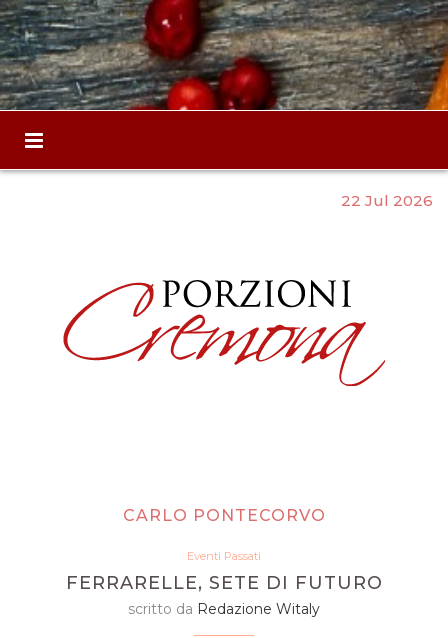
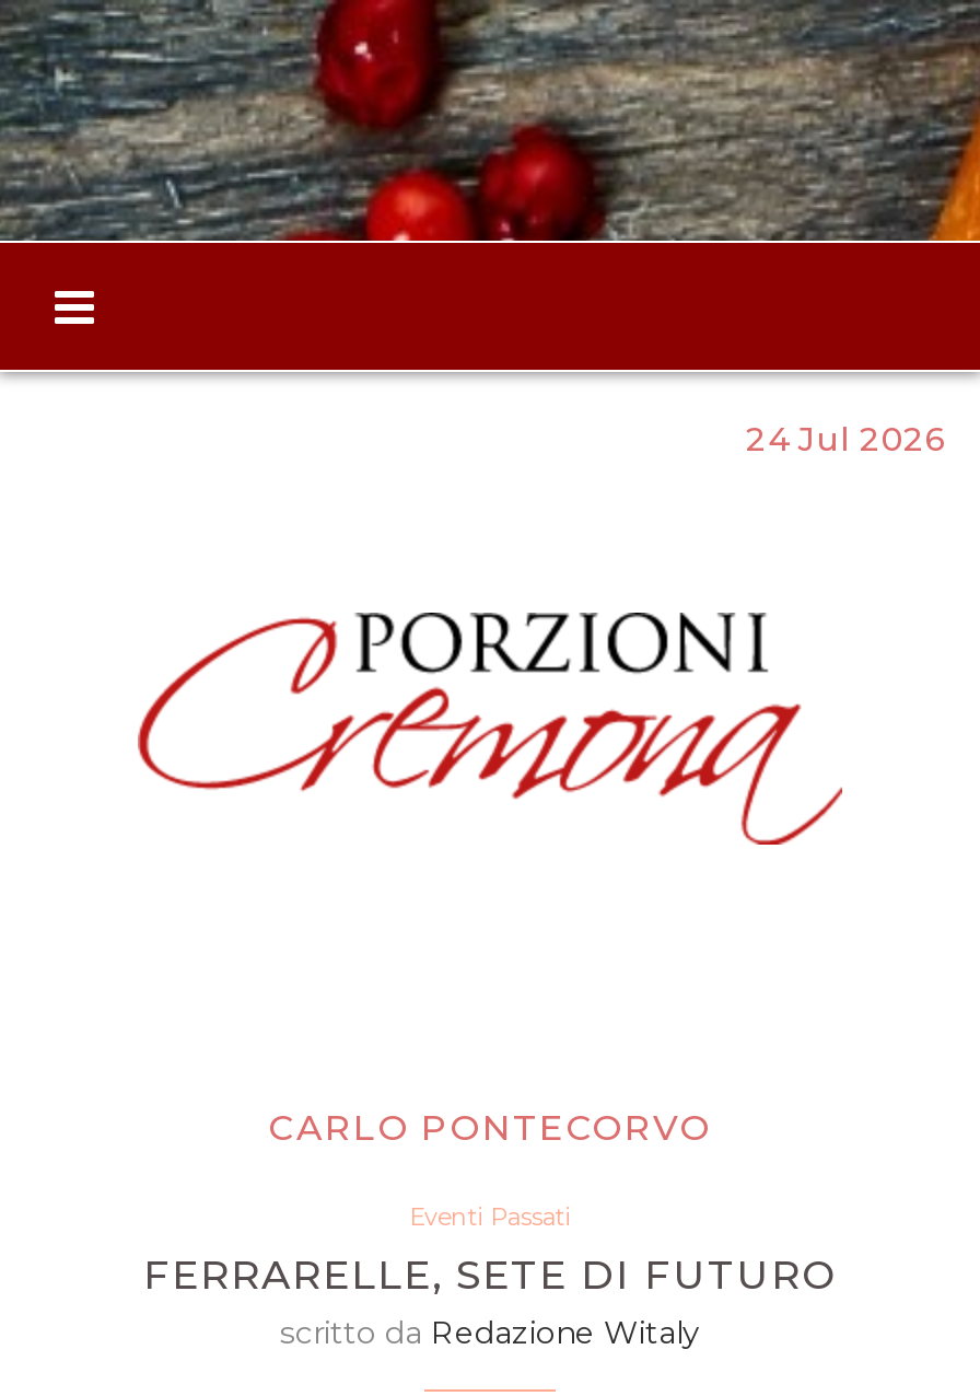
- 22 Jul 2026
+ 24 Jul 2026
